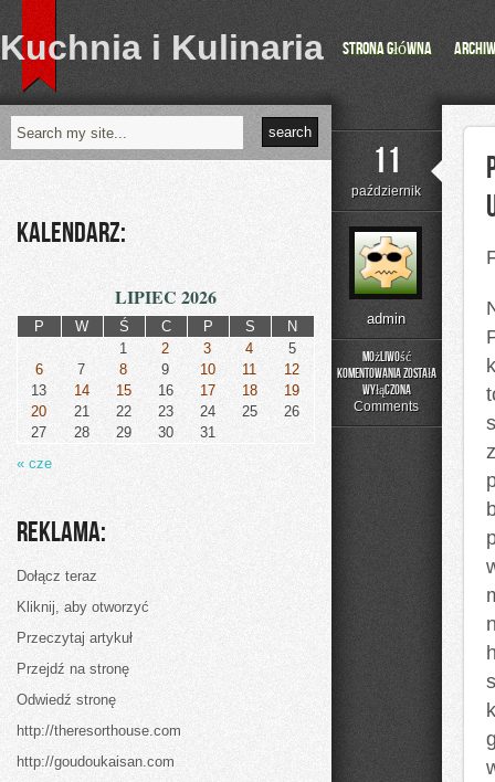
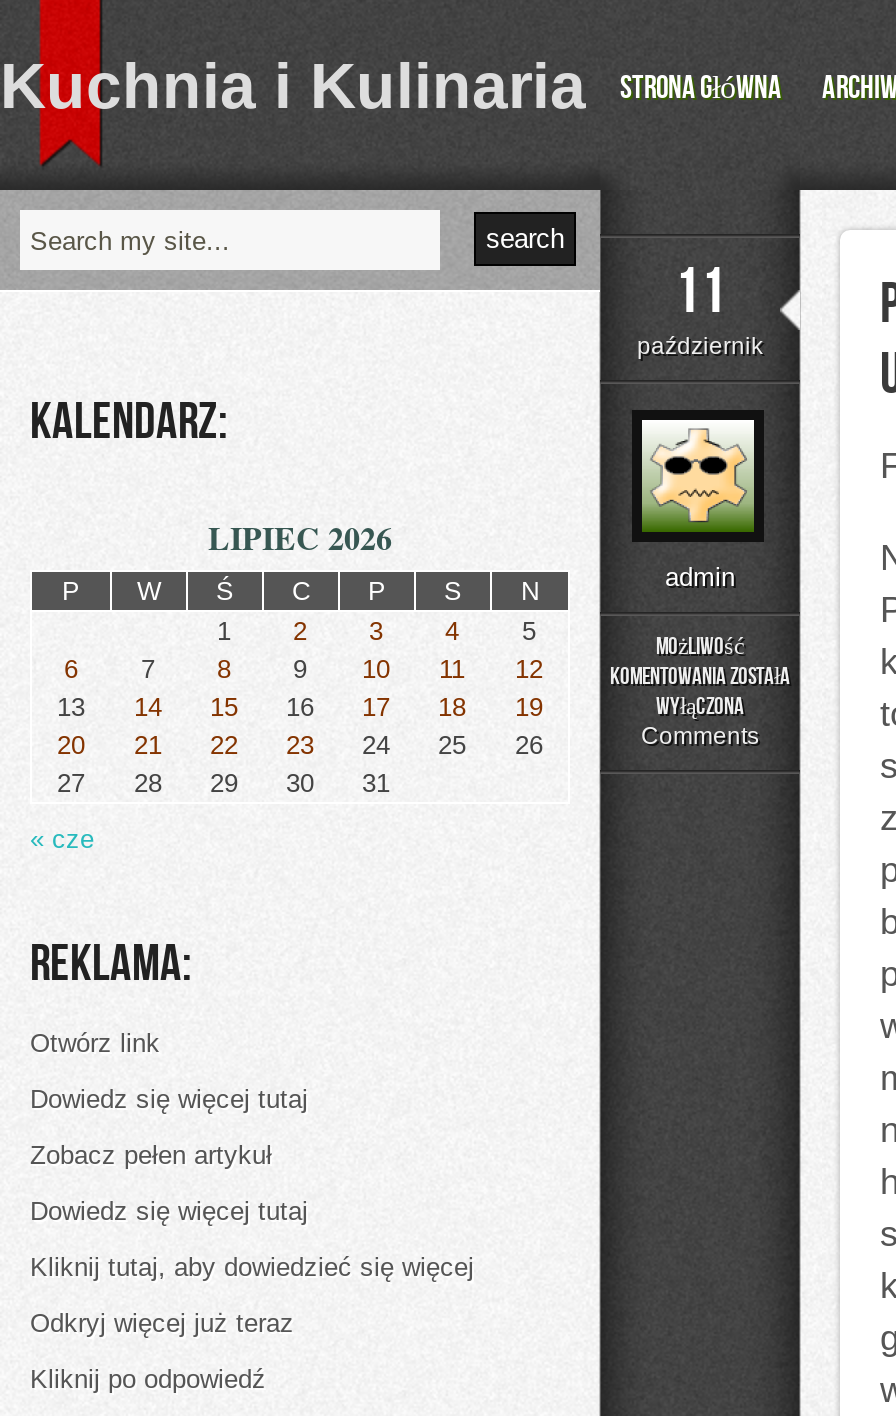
- Dołącz teraz
+ Otwórz link

- Kliknij, aby otworzyć
+ Dowiedz się więcej tutaj

- Przeczytaj artykuł
+ Zobacz pełen artykuł

- Przejdź na stronę
+ Dowiedz się więcej tutaj

- Odwiedź stronę
+ Kliknij tutaj, aby dowiedzieć się więcej

- http://theresorthouse.com
+ Odkryj więcej już teraz

- http://goudoukaisan.com
+ Kliknij po odpowiedź
